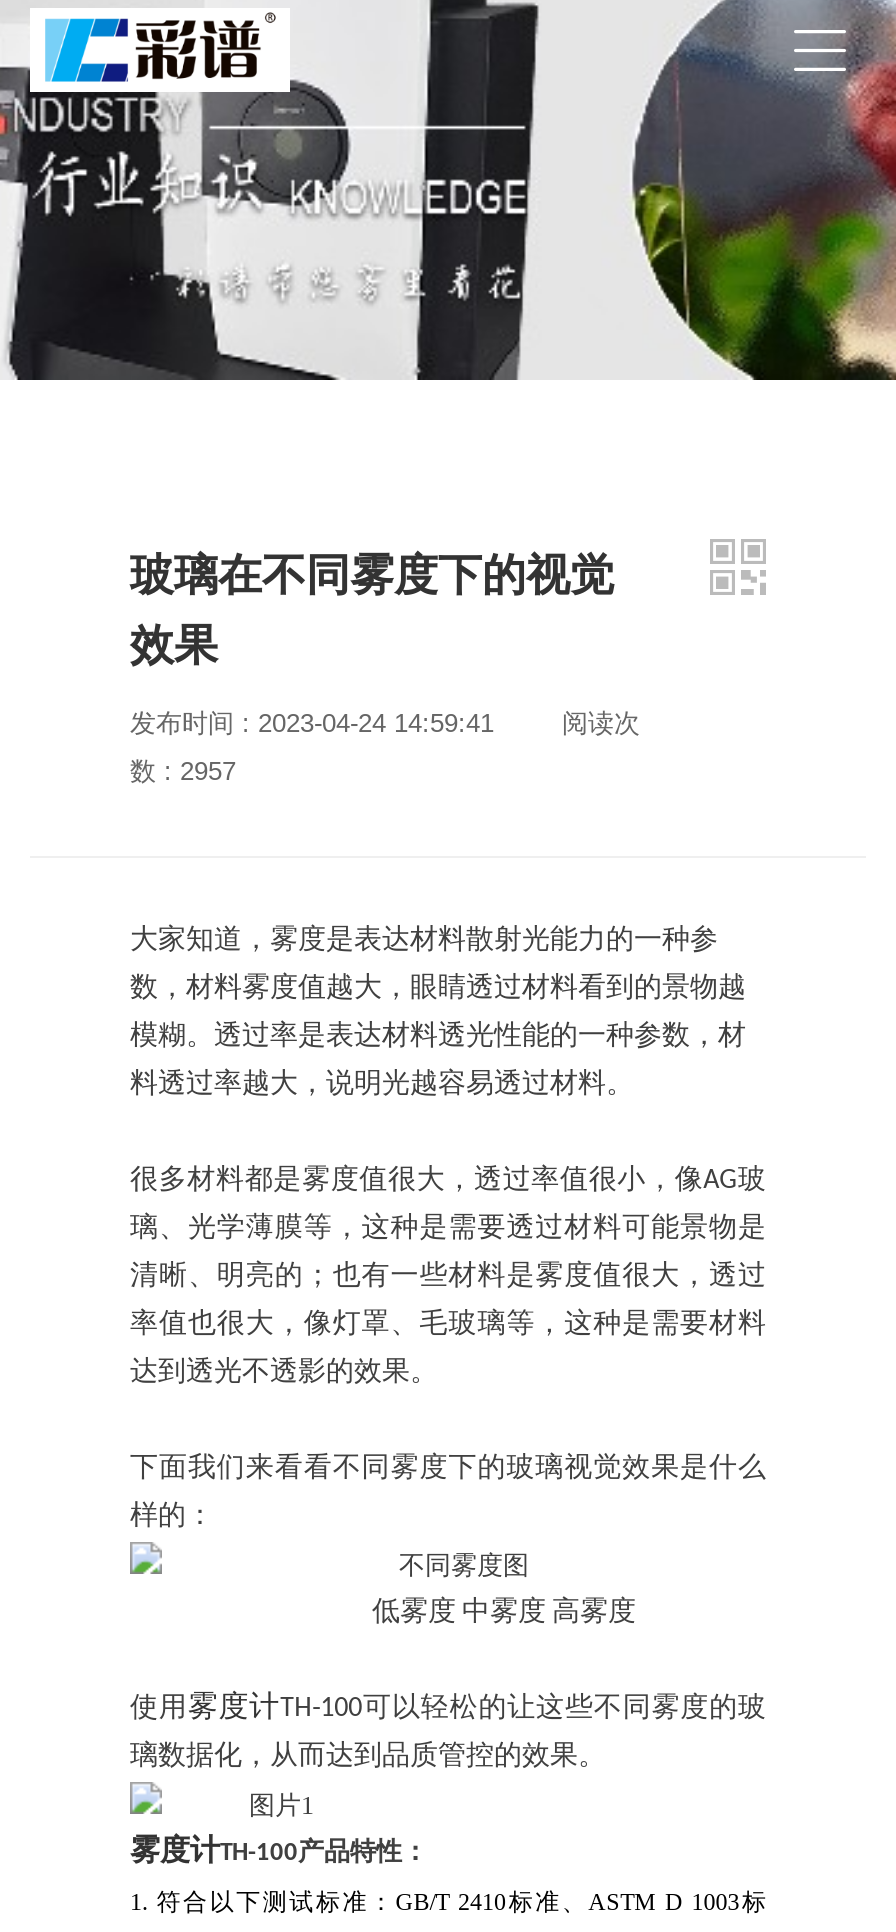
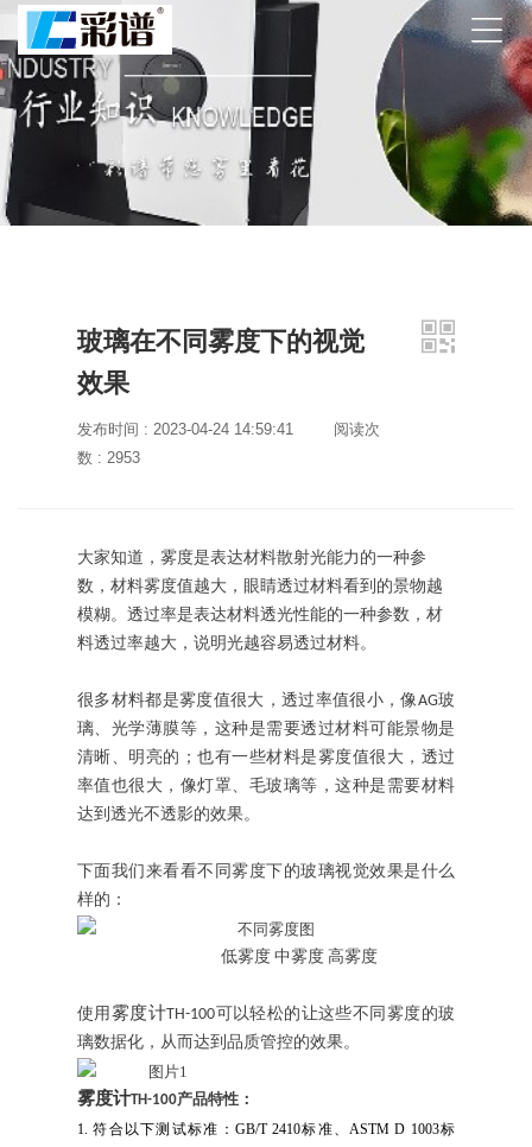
- 数 : 2957
+ 数 : 2953
